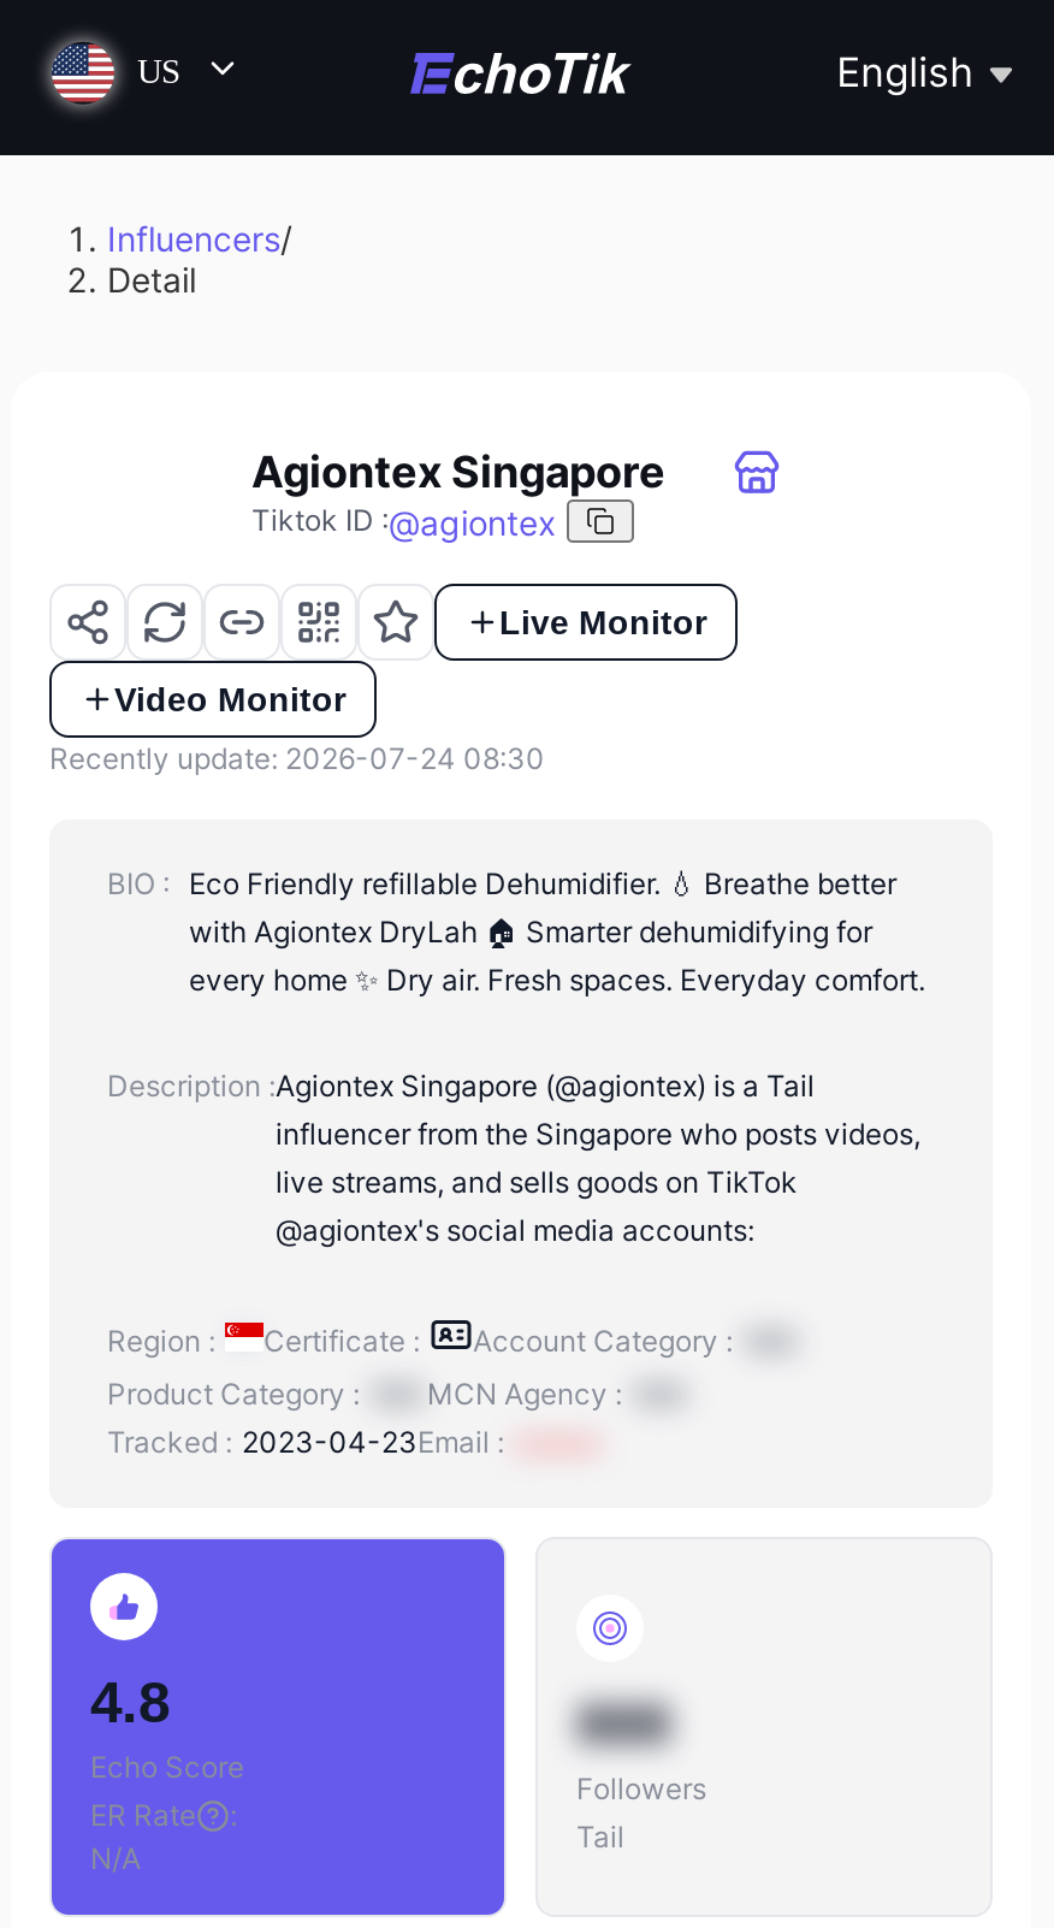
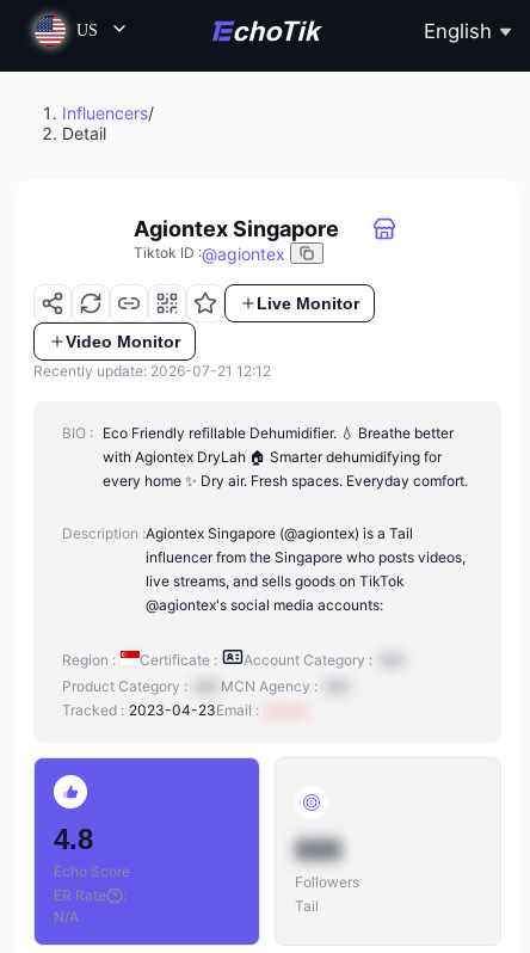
- Recently update: 2026-07-24 08:30
+ Recently update: 2026-07-21 12:12
